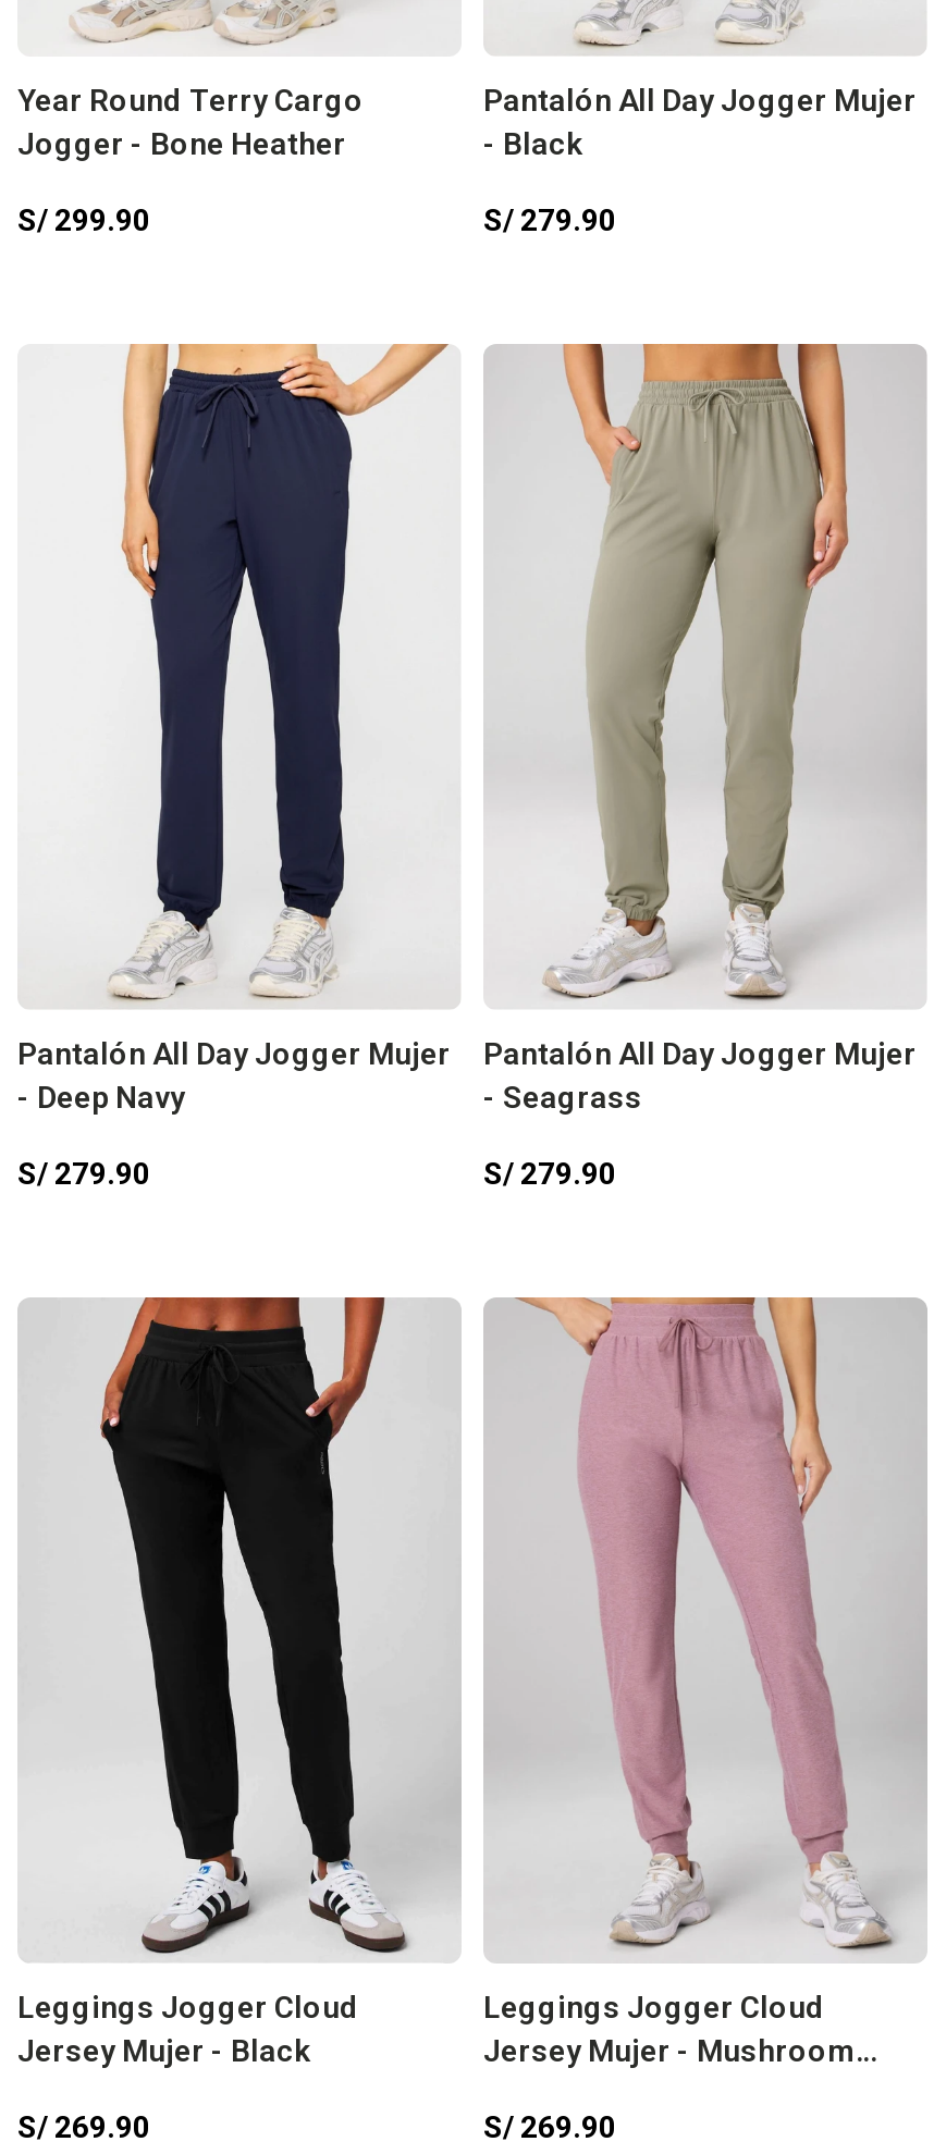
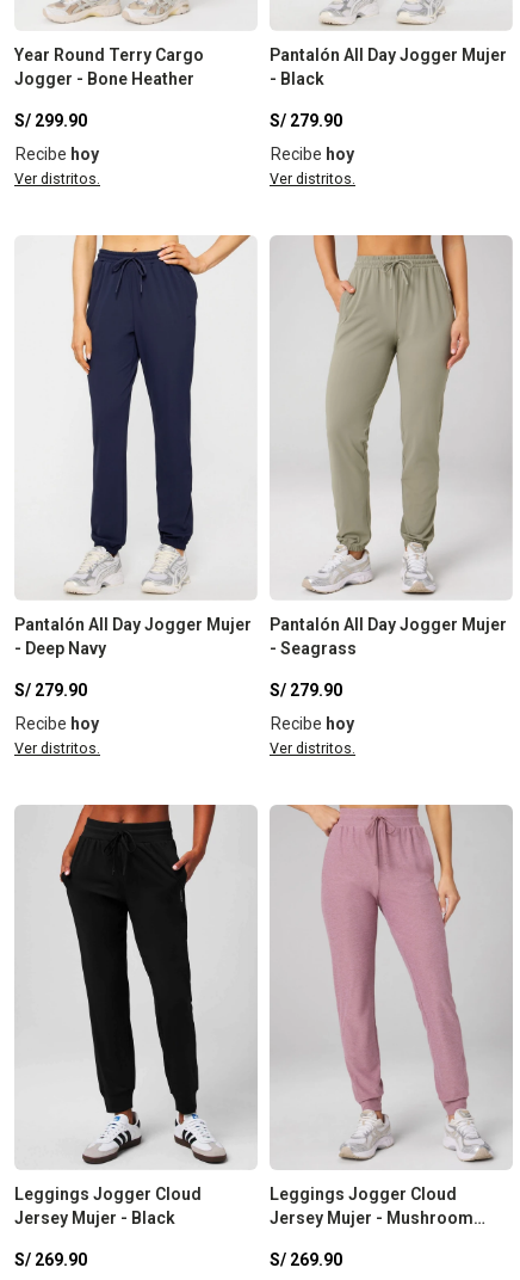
+ Recibe hoy
+ Ver distritos.

+ Recibe hoy
+ Ver distritos.

+ Recibe hoy
+ Ver distritos.

+ Recibe hoy
+ Ver distritos.
